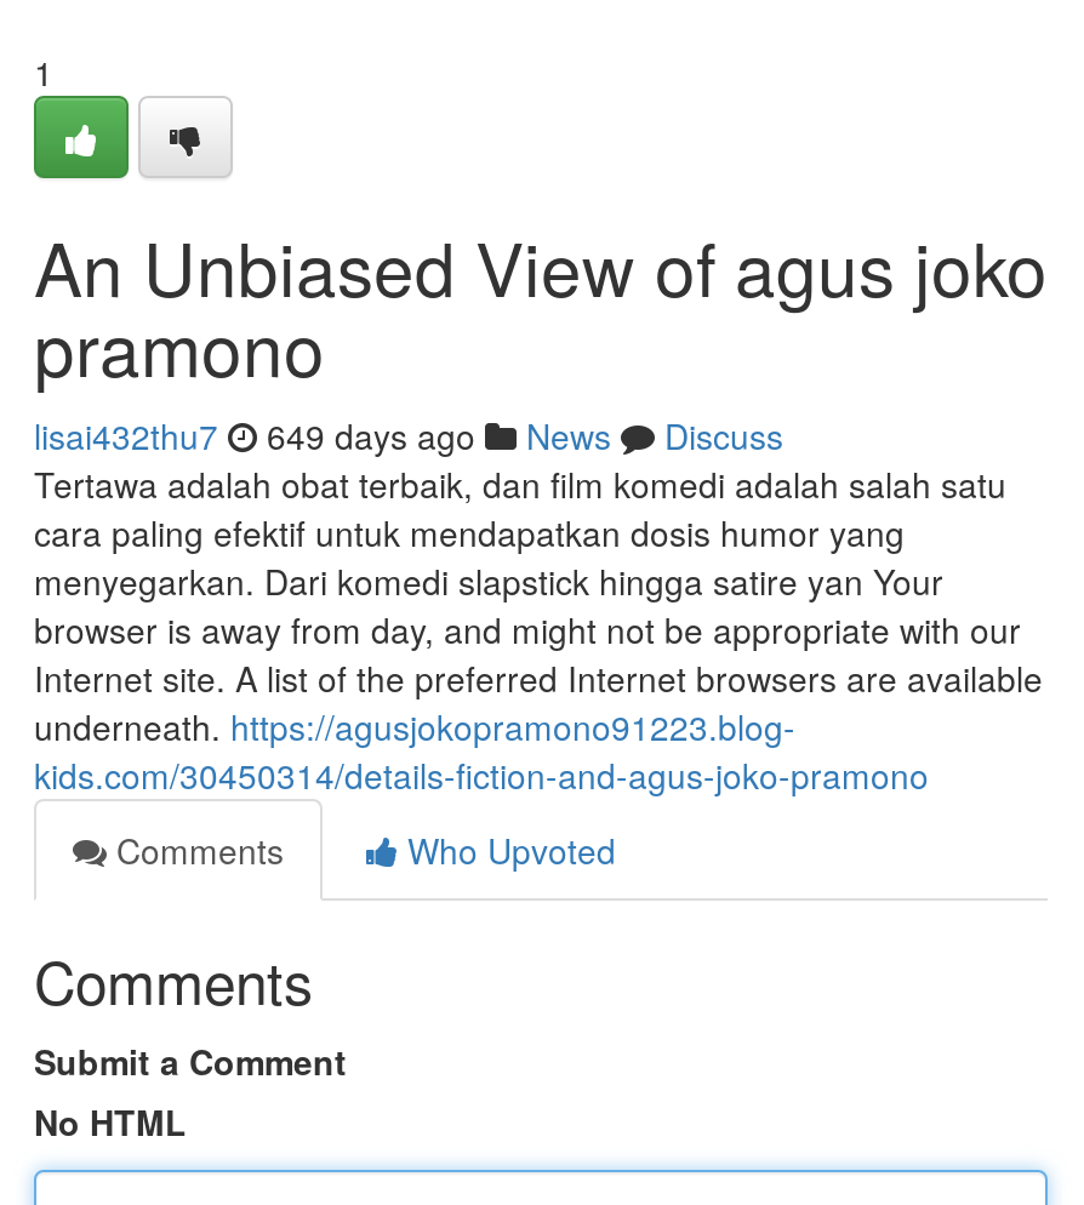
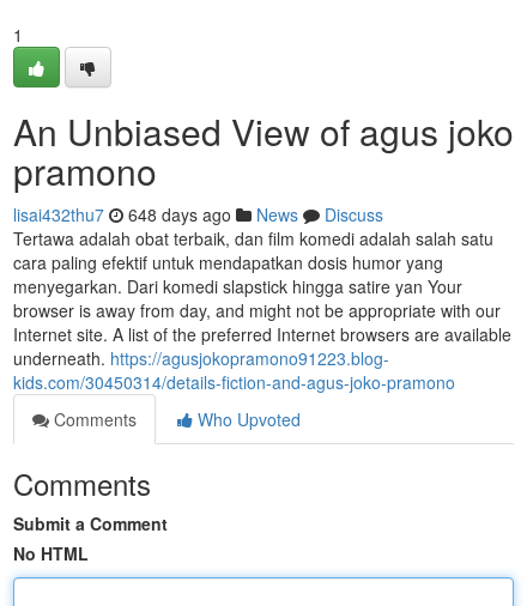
- lisai432thu7 649 days ago News Discuss
+ lisai432thu7 648 days ago News Discuss
